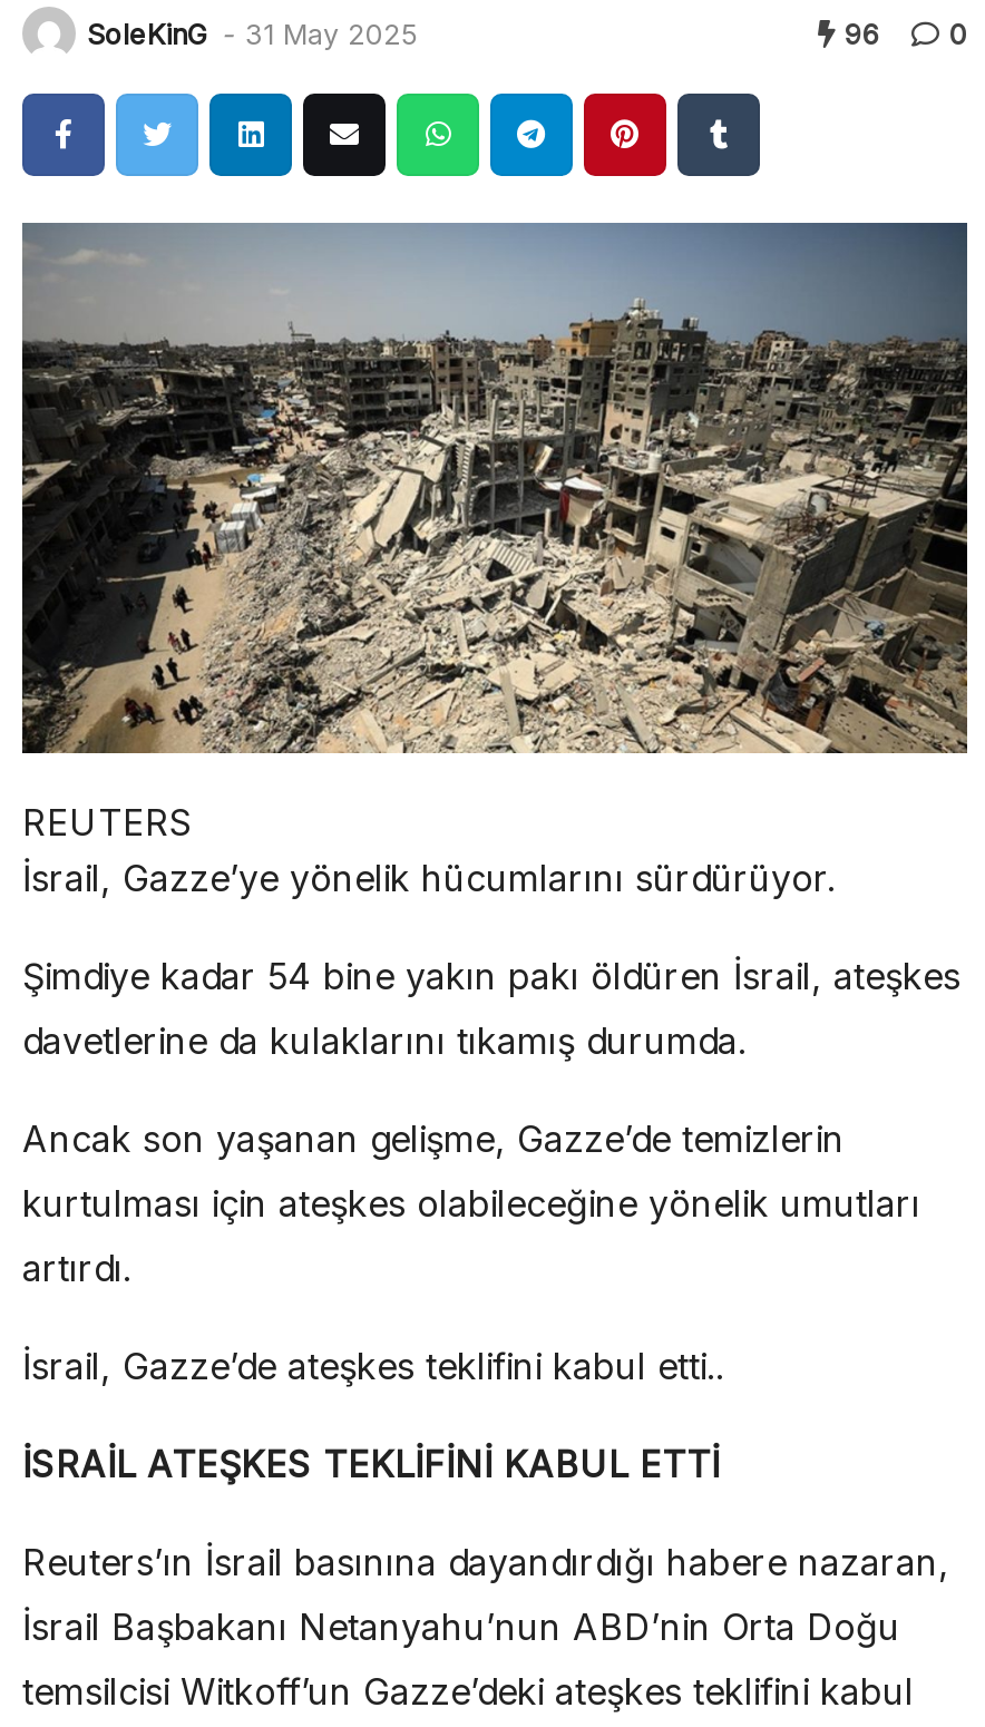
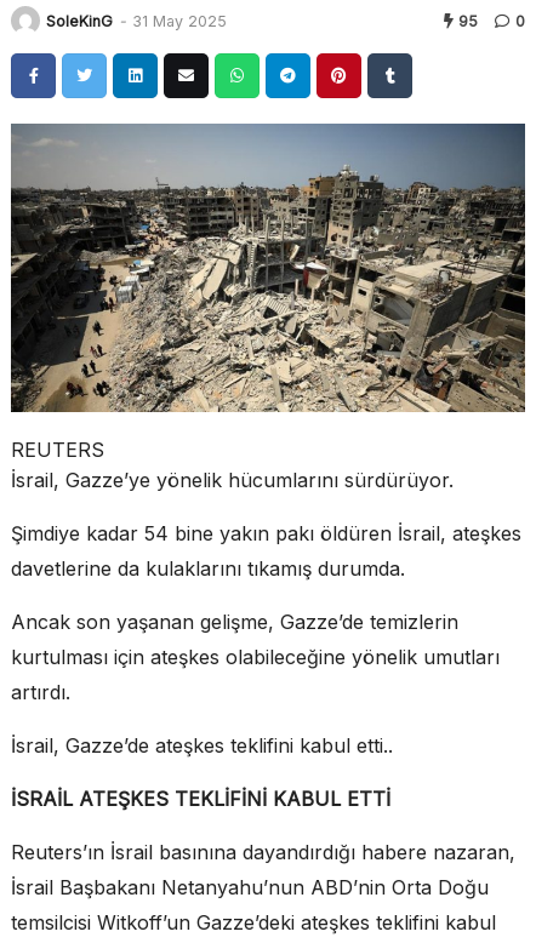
- 96 0
+ 95 0
